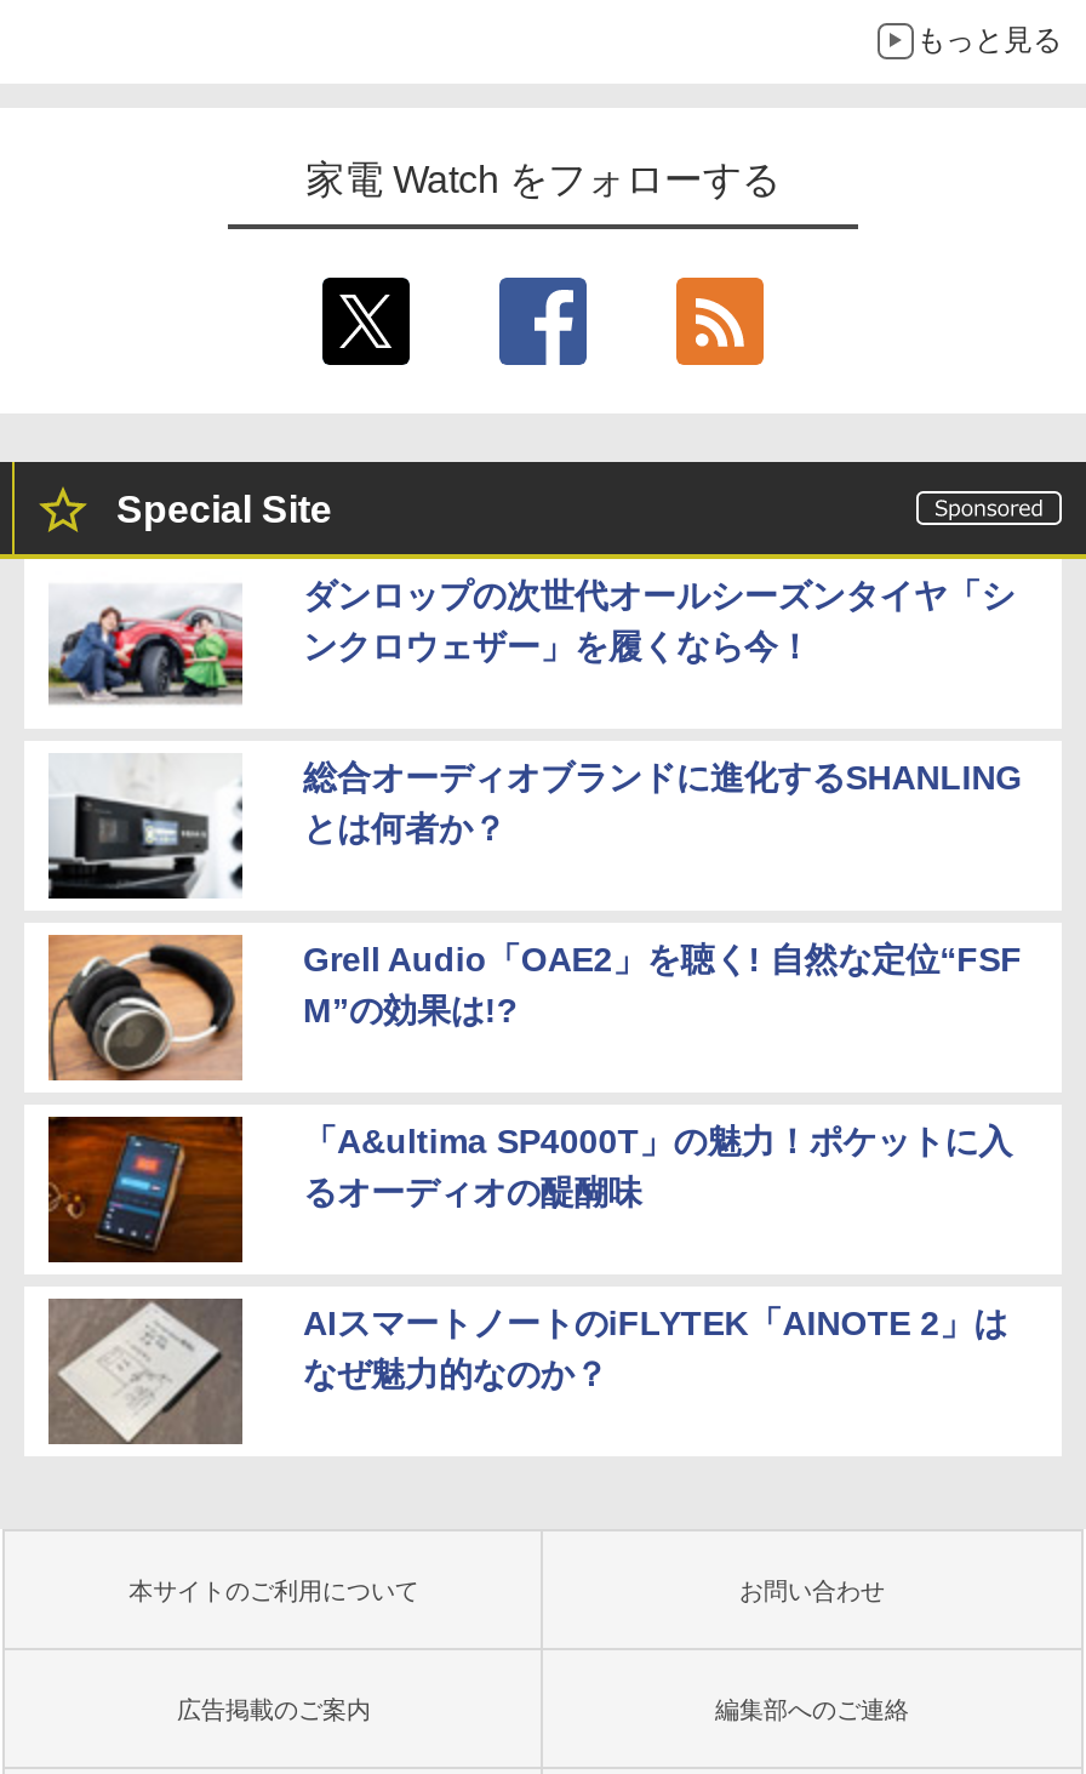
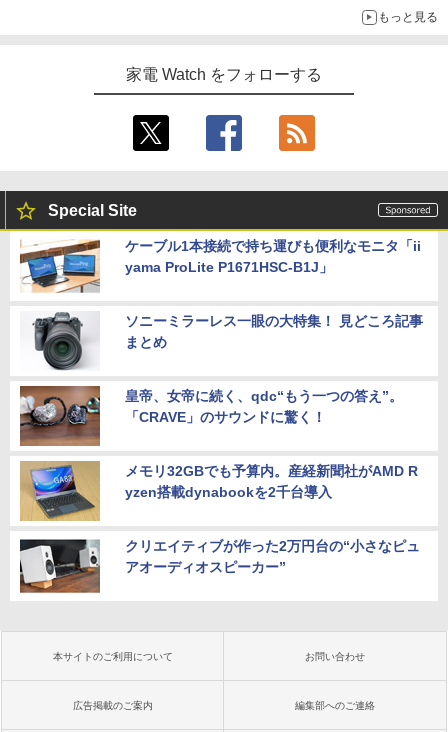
- [image]
- ダンロップの次世代オールシーズンタイヤ「シ
- ンクロウェザー」を履くなら今！
+ [image]
+ ケーブル1本接続で持ち運びも便利なモニタ「ii
+ yama ProLite P1671HSC-B1J」

- [image]
- 総合オーディオブランドに進化するSHANLING
- とは何者か？
+ [image]
+ ソニーミラーレス一眼の大特集！ 見どころ記事
+ まとめ

- [image]
- Grell Audio「OAE2」を聴く! 自然な定位“FSF
- M”の効果は!?
+ [image]
+ 皇帝、女帝に続く、qdc“もう一つの答え”。
+ 「CRAVE」のサウンドに驚く！

- [image]
- 「A&ultima SP4000T」の魅力！ポケットに入
- るオーディオの醍醐味
+ [image]
+ メモリ32GBでも予算内。産経新聞社がAMD R
+ yzen搭載dynabookを2千台導入

- [image]
- AIスマートノートのiFLYTEK「AINOTE 2」は
- なぜ魅力的なのか？
+ [image]
+ クリエイティブが作った2万円台の“小さなピュ
+ アオーディオスピーカー”
